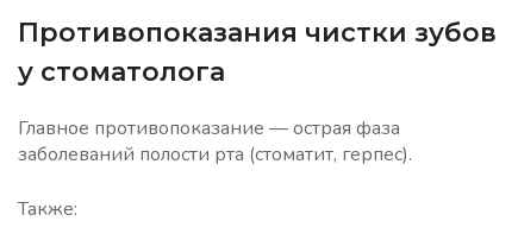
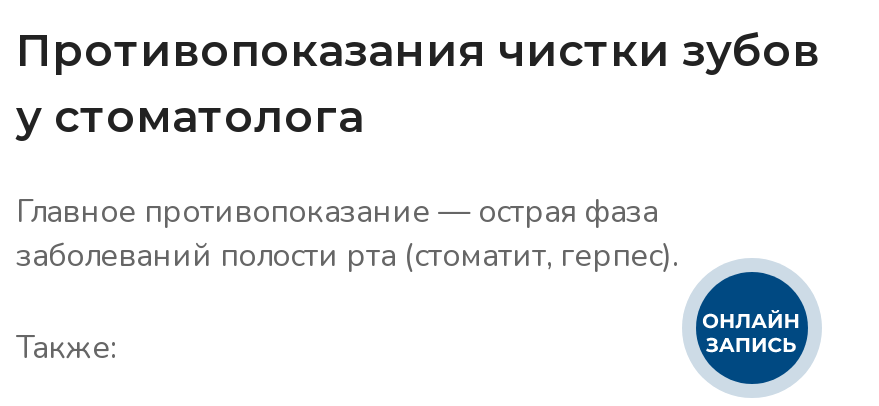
+ [image]
